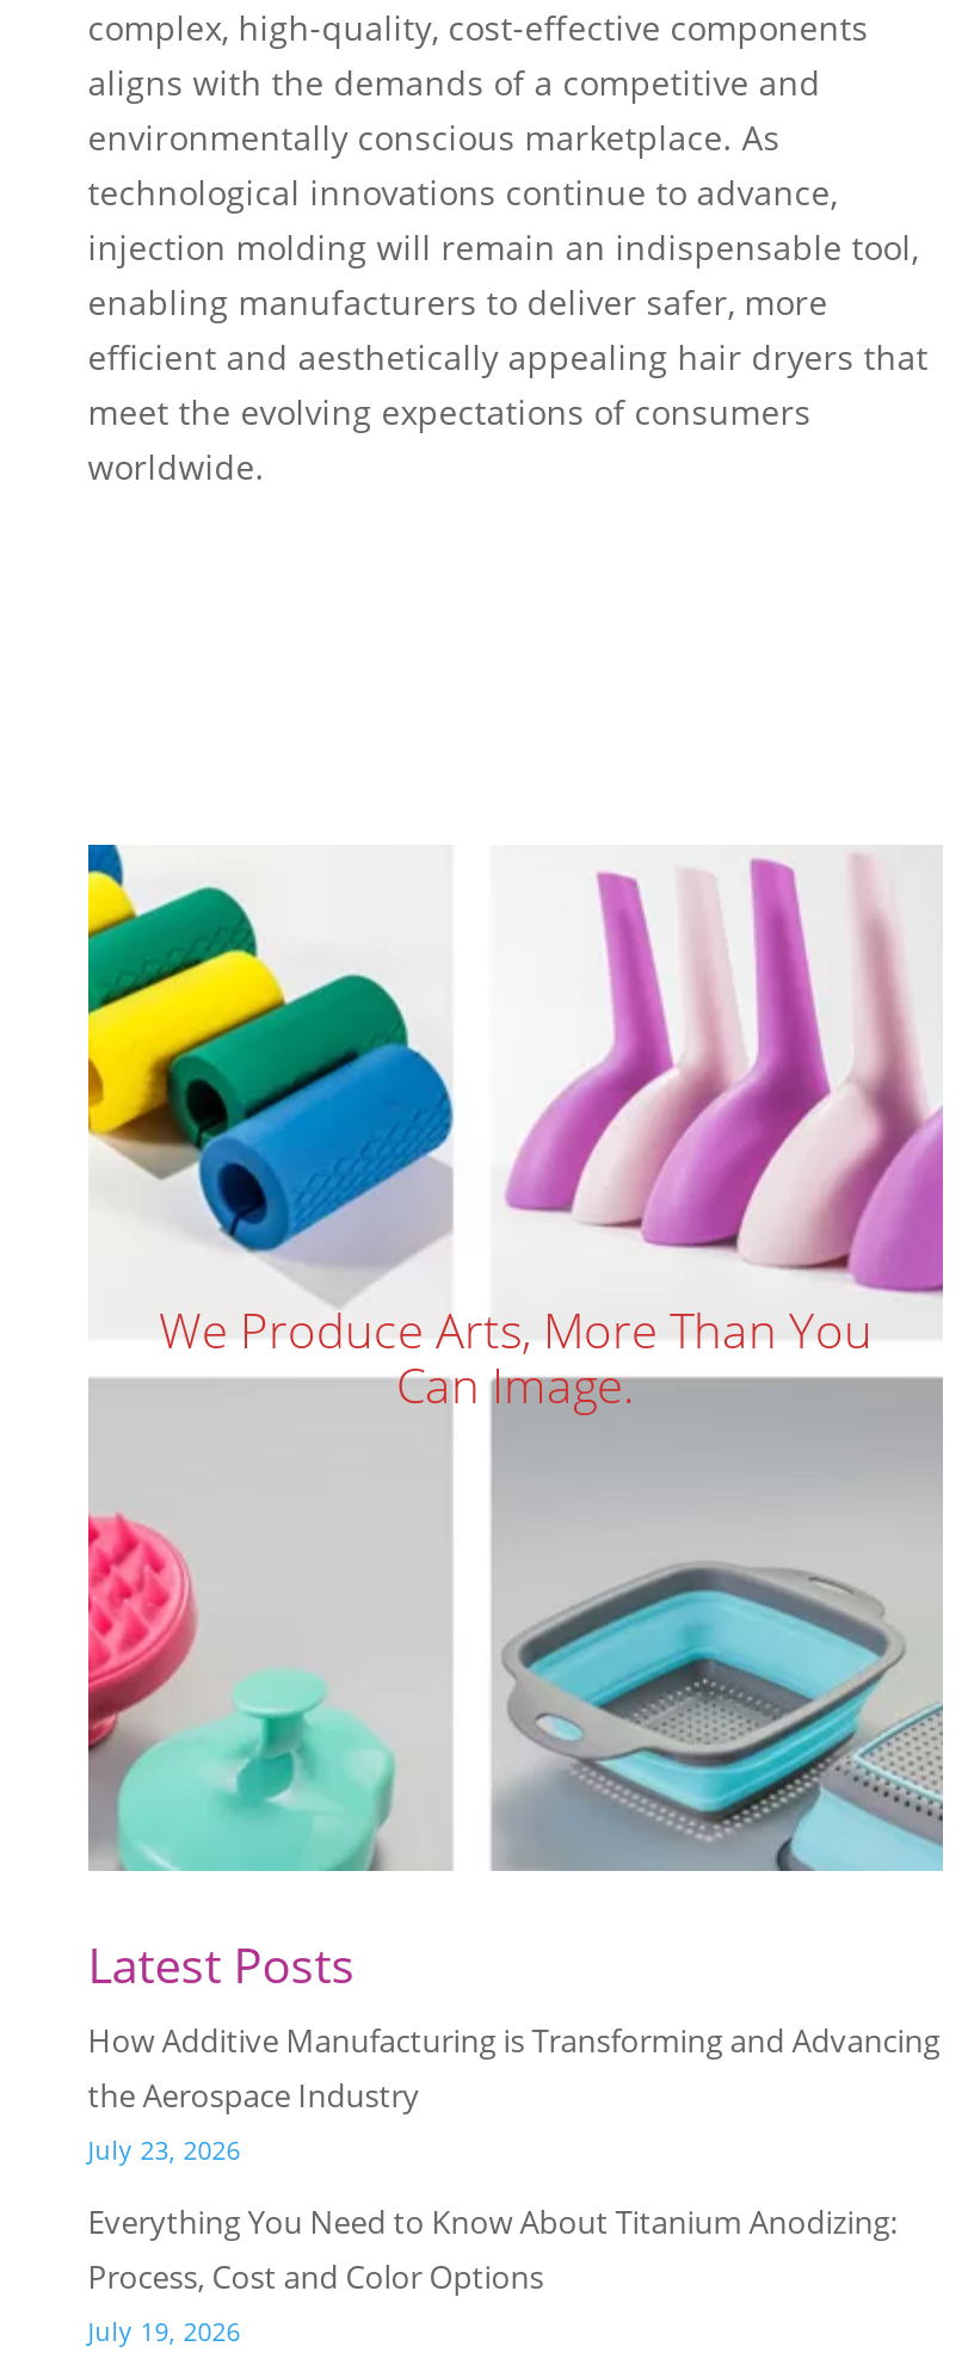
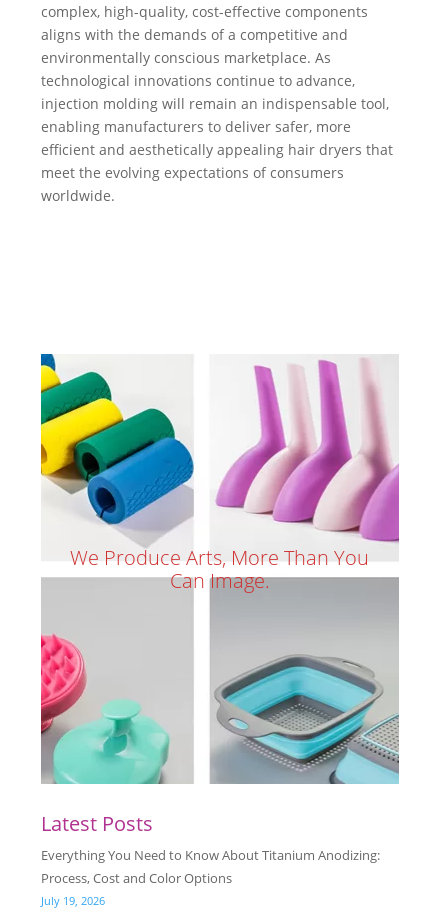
- How Additive Manufacturing is Transforming and Advancing
- the Aerospace Industry
- July 23, 2026
